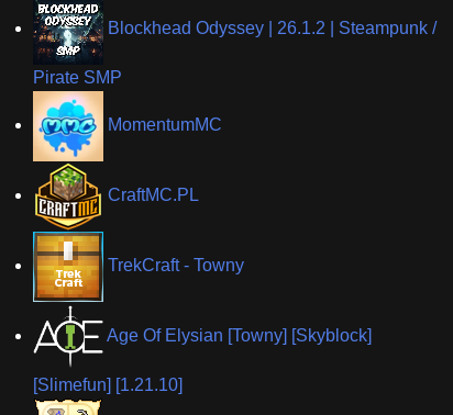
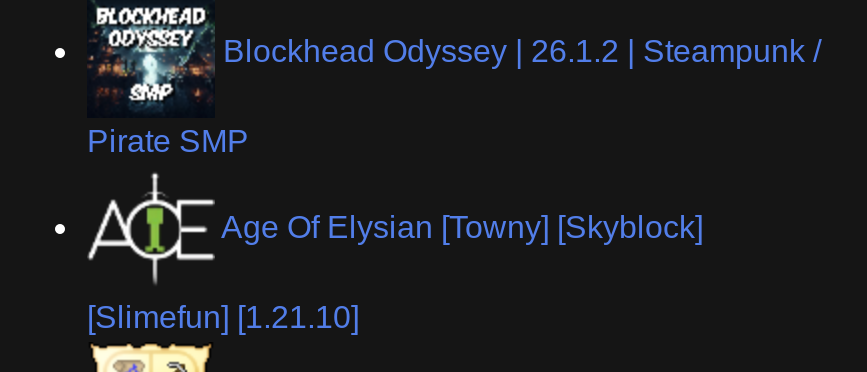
- [image]
- MomentumMC

- CraftMC.PL

- TrekCraft - Towny
